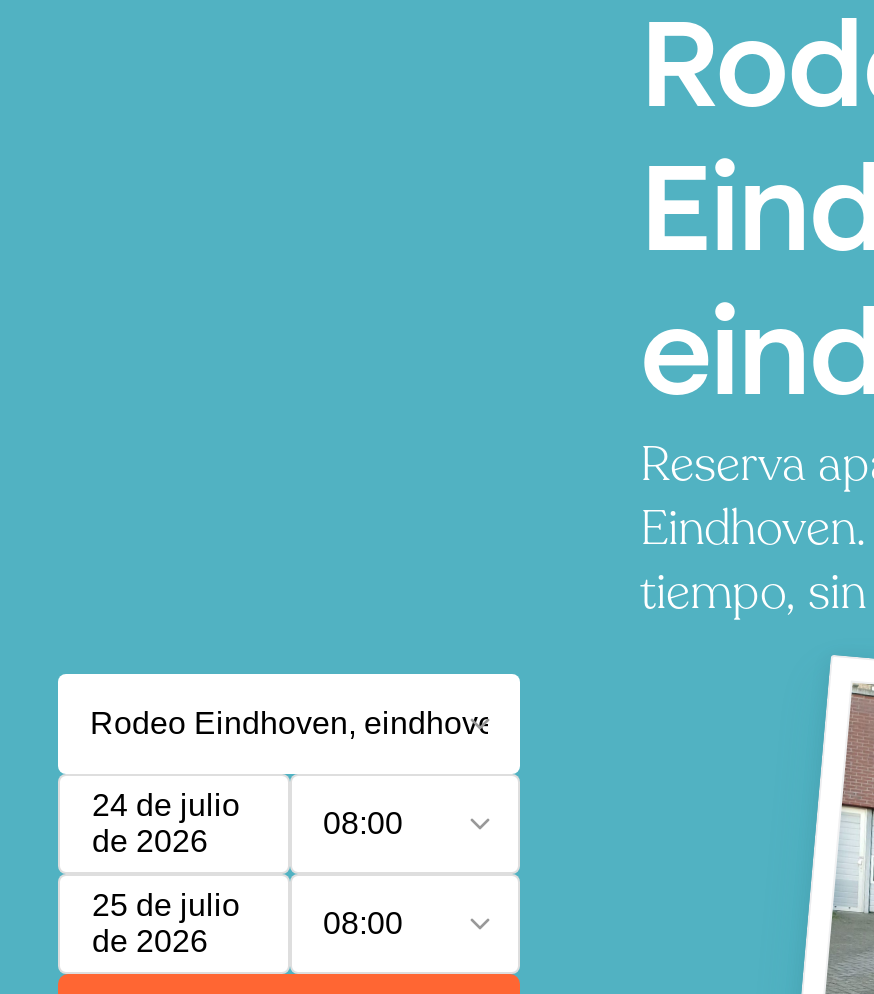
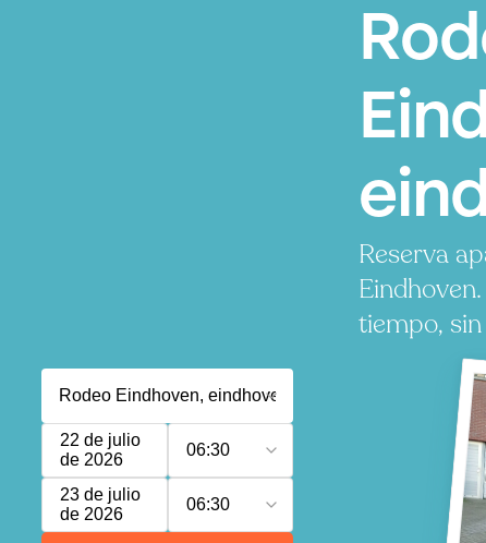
- 24 de julio
+ 22 de julio

- 08:00
+ 06:30

- 25 de julio
+ 23 de julio

- 08:00
+ 06:30
